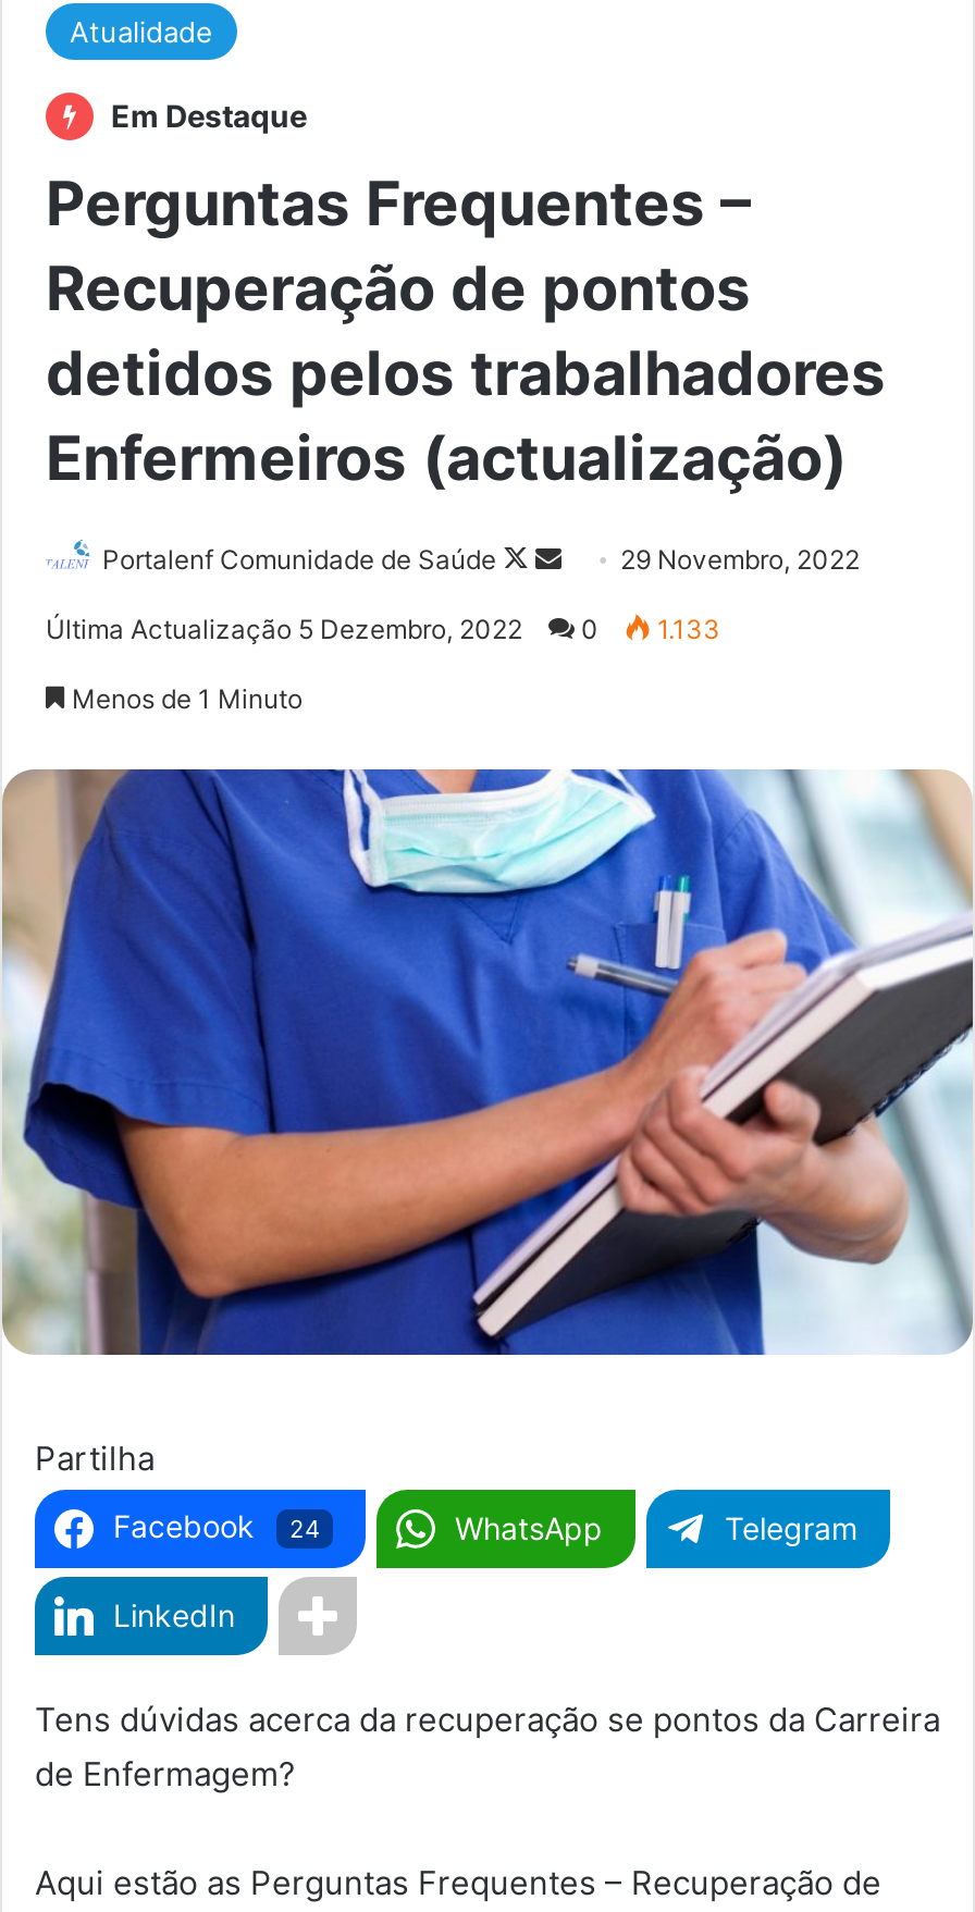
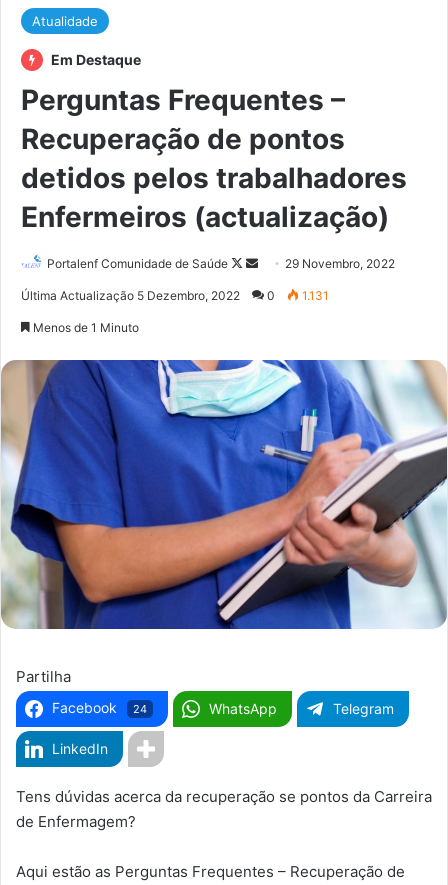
- Última Actualização 5 Dezembro, 2022 0 1.133
+ Última Actualização 5 Dezembro, 2022 0 1.131
